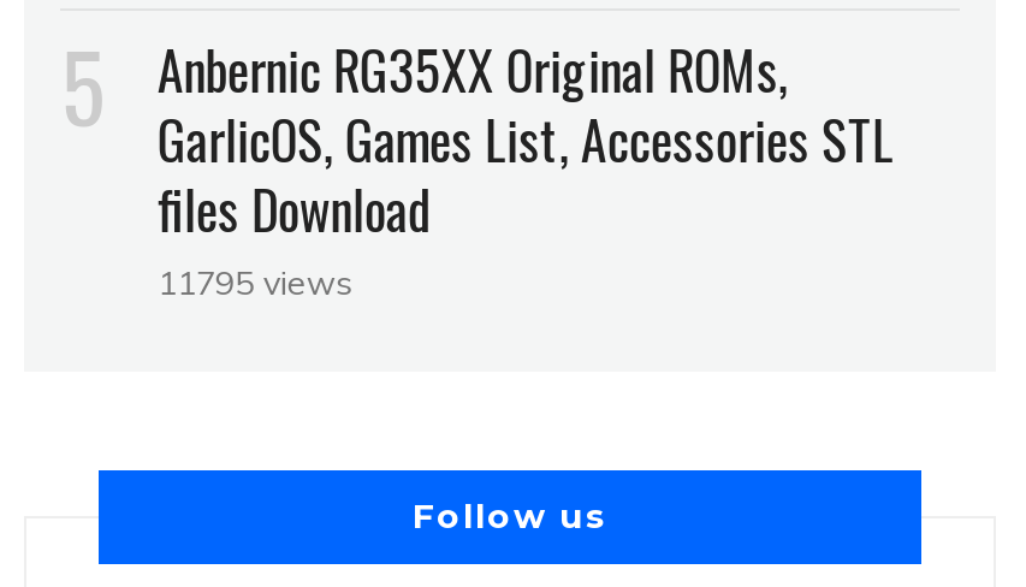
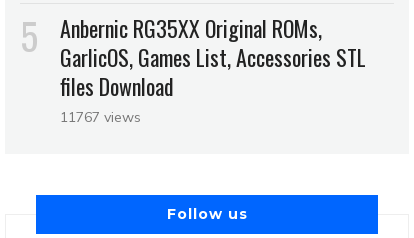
- 11795 views
+ 11767 views
